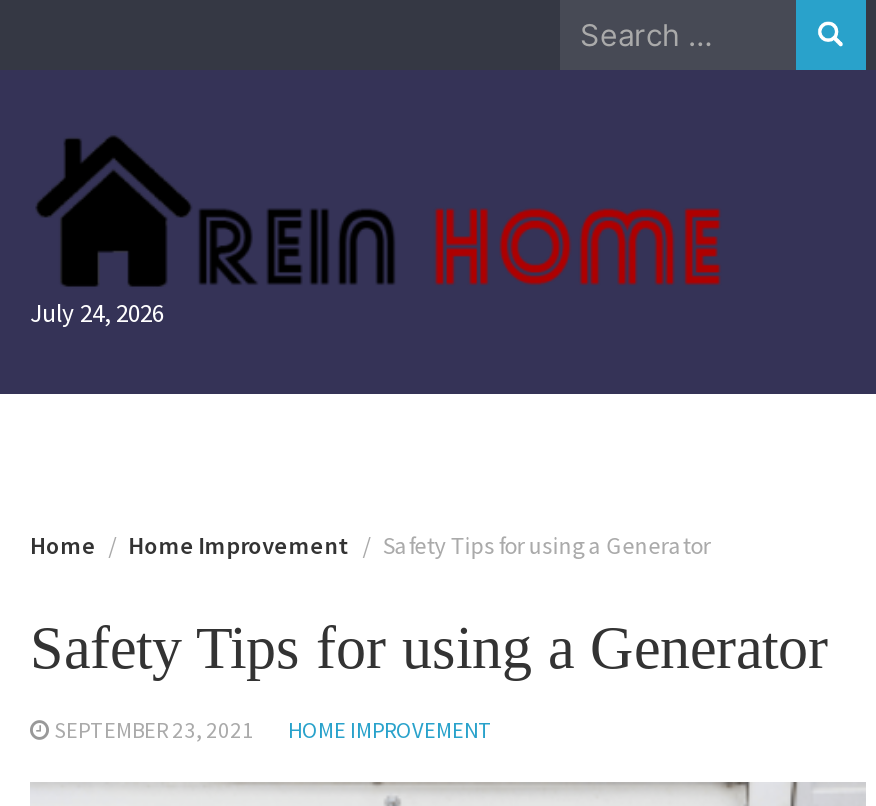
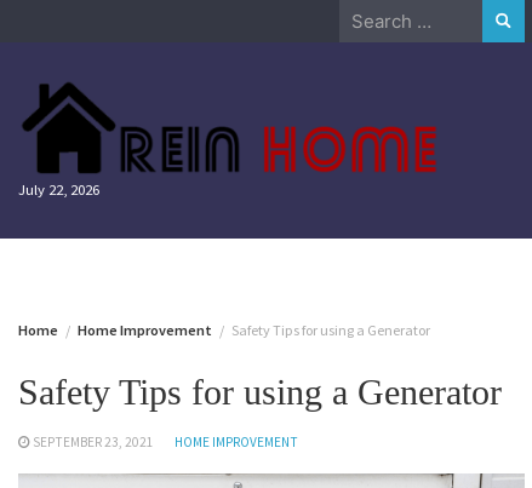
- July 24, 2026
+ July 22, 2026
